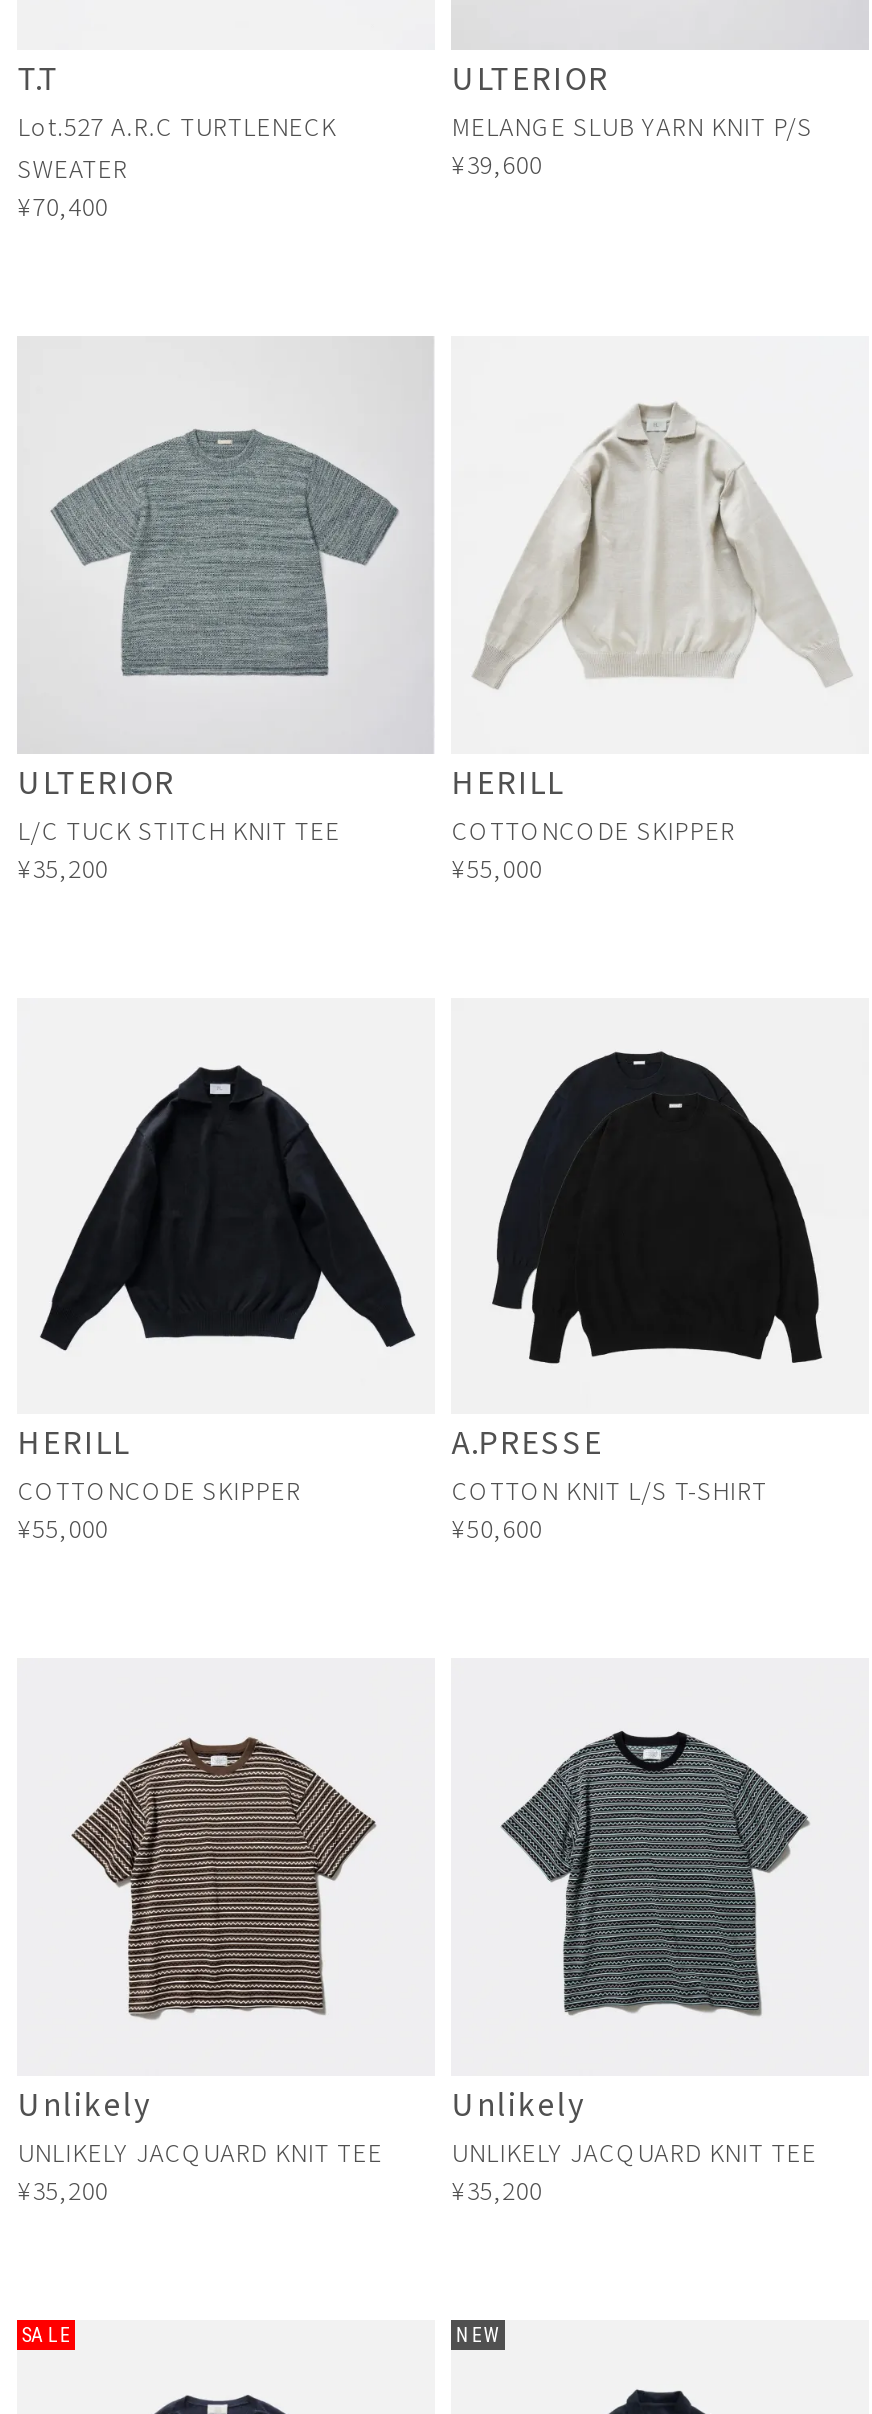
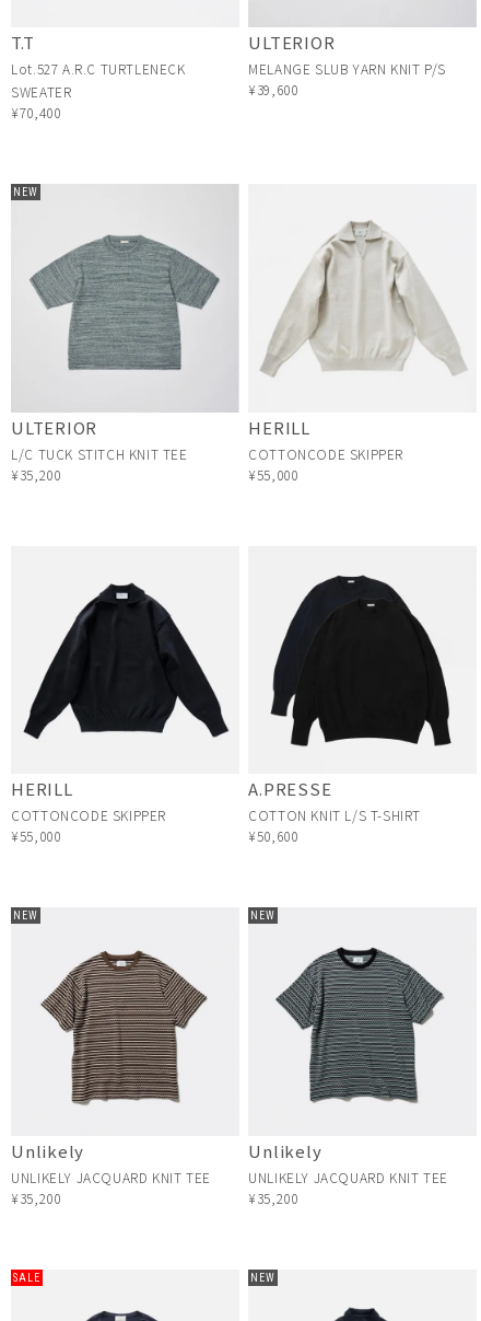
+ NEW

+ NEW

+ NEW
